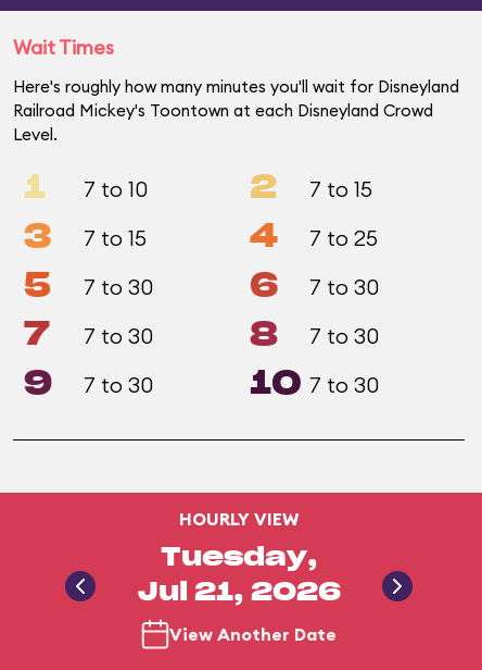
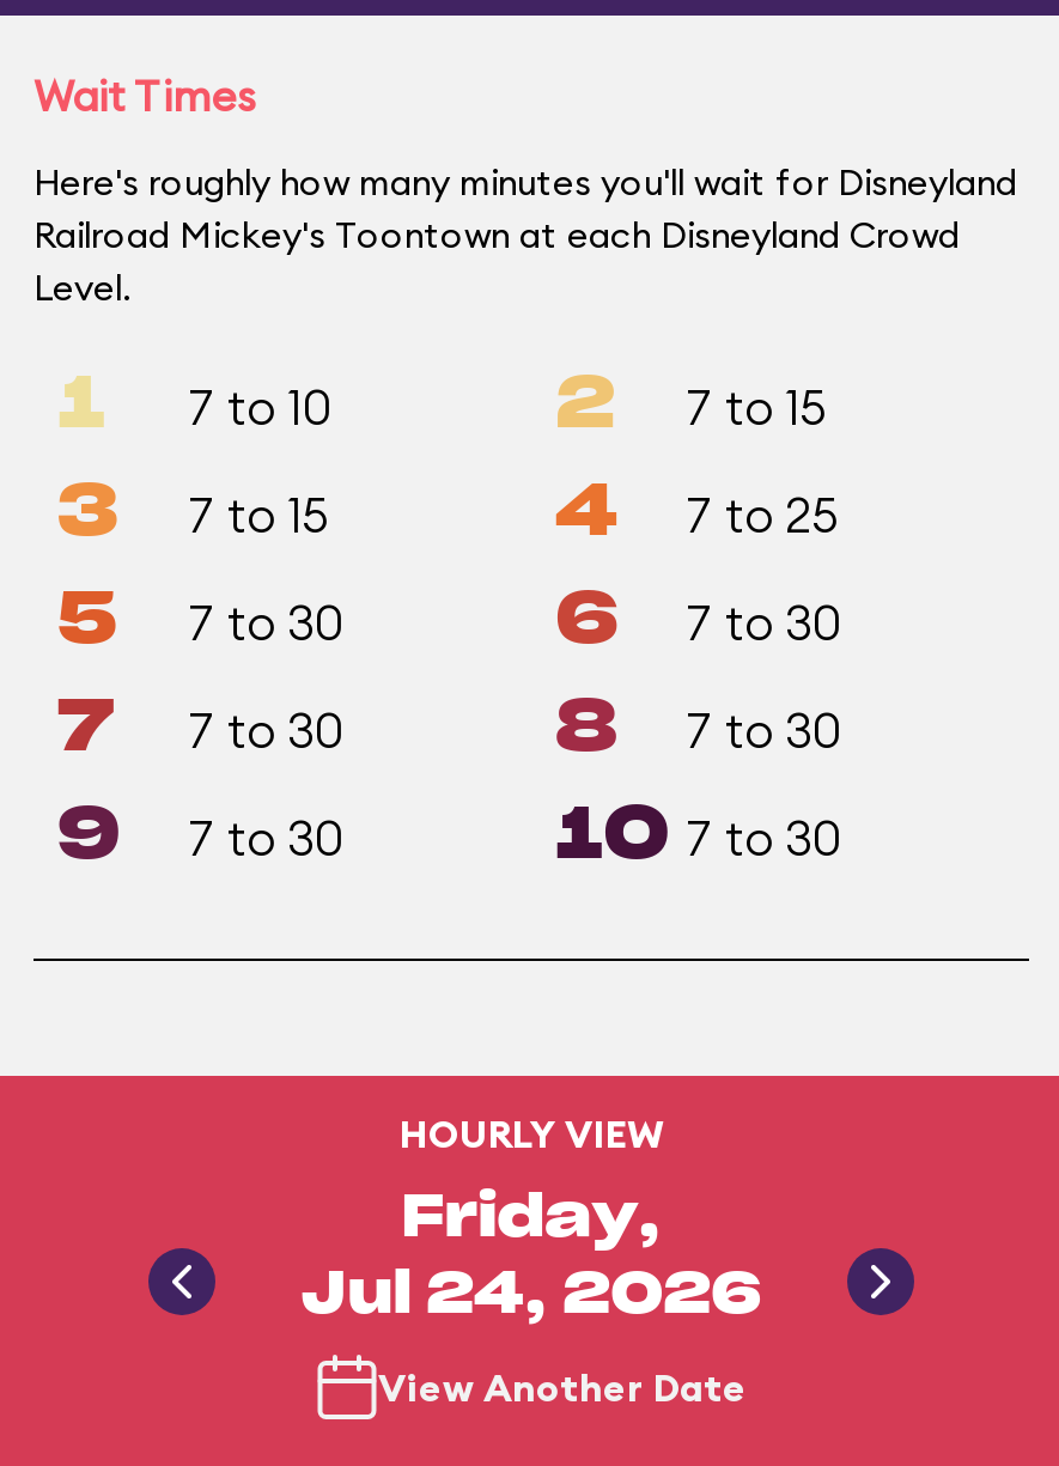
- Tuesday,
- Jul 21, 2026
+ Friday,
+ Jul 24, 2026
